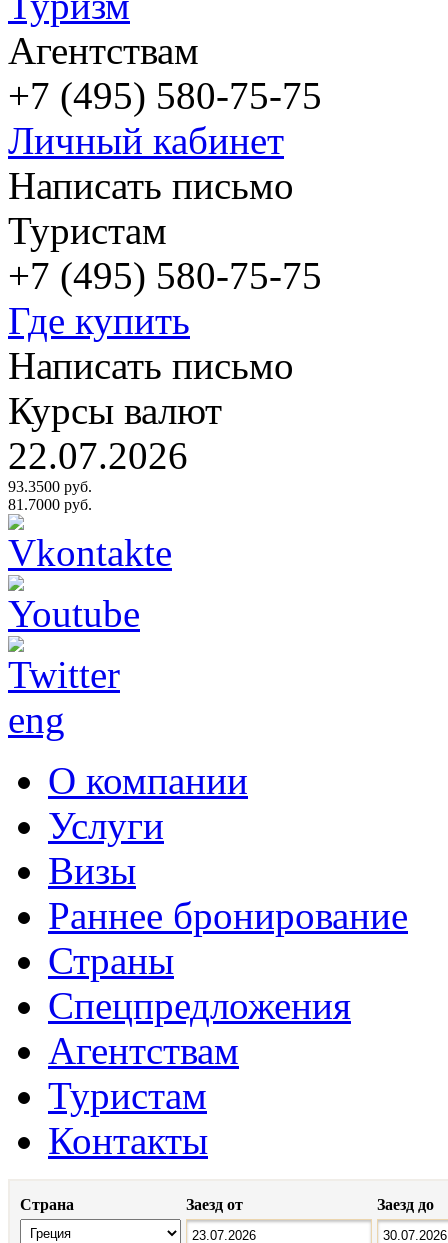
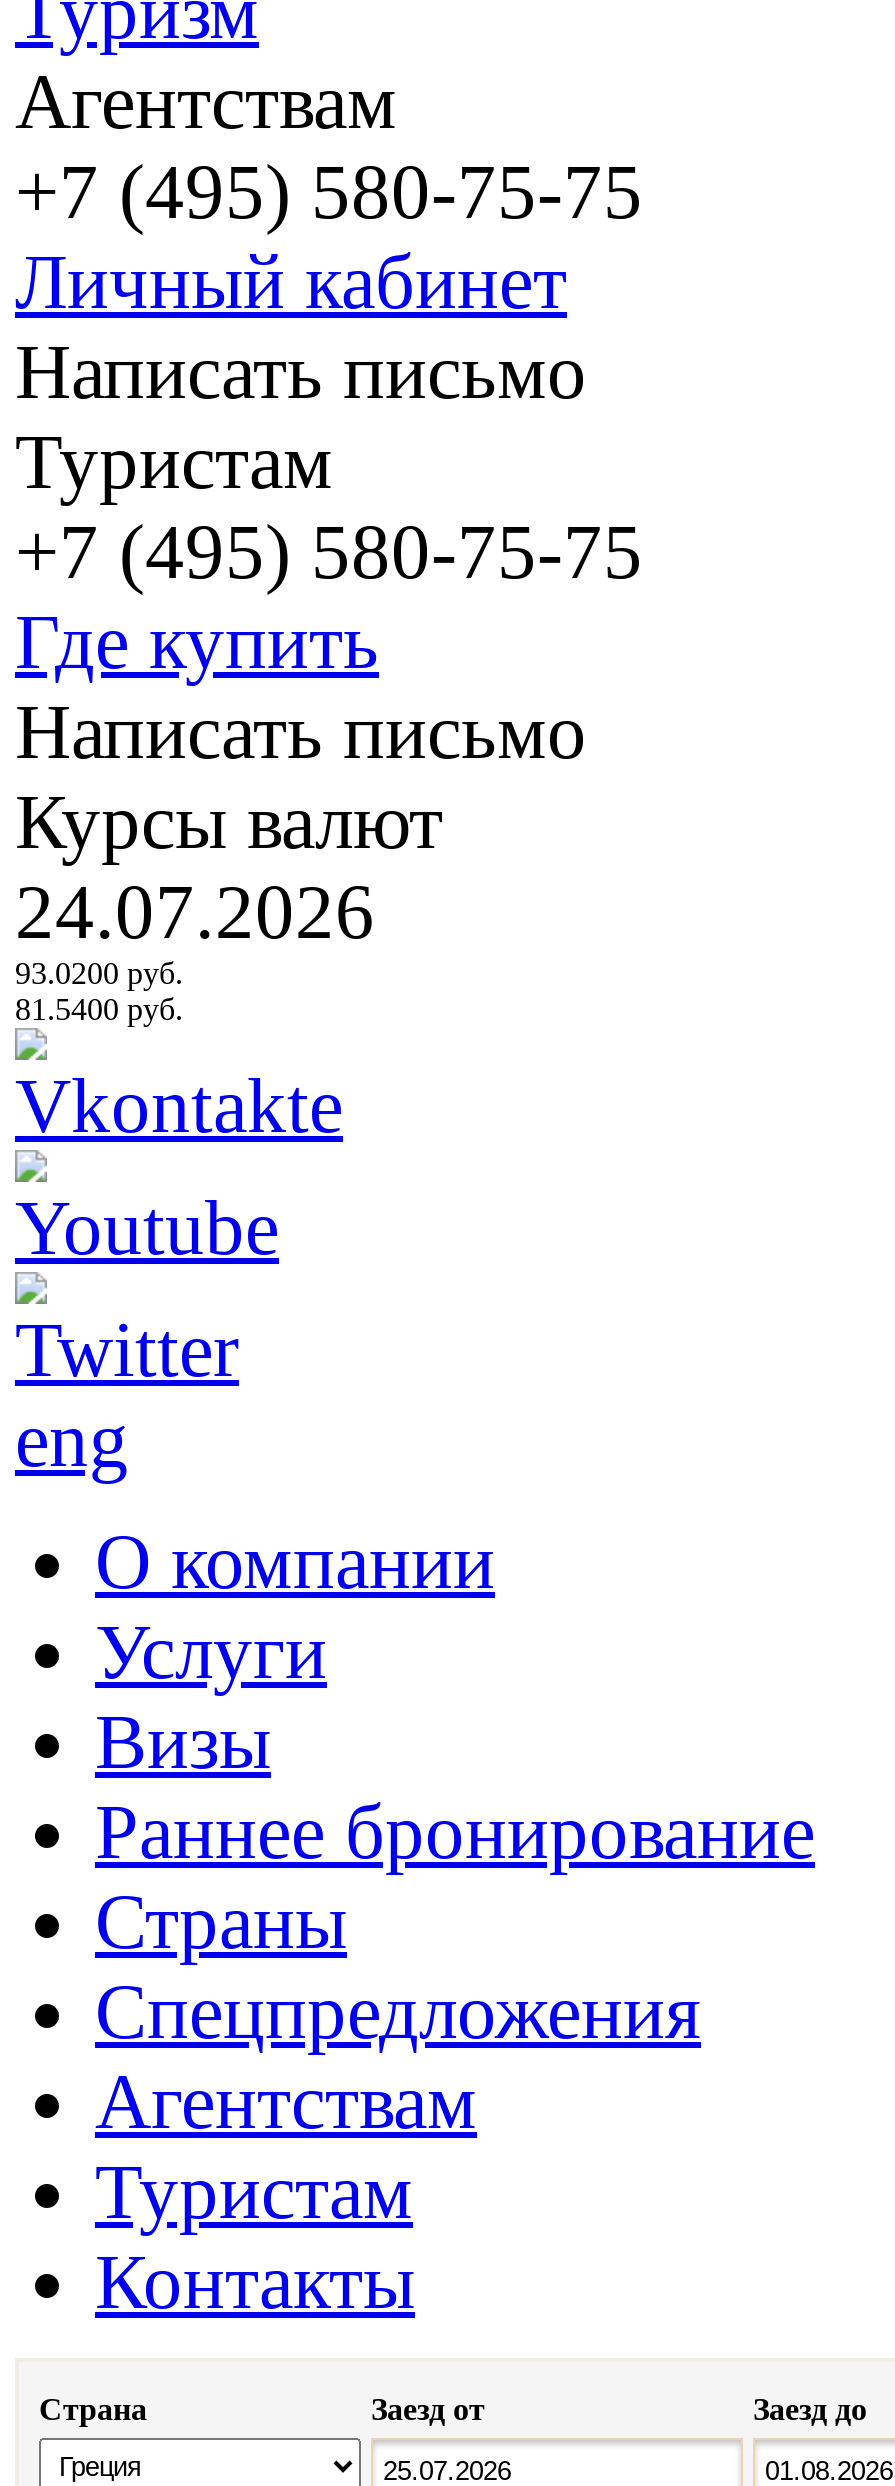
- 22.07.2026
+ 24.07.2026

- 93.3500 руб.
+ 93.0200 руб.

- 81.7000 руб.
+ 81.5400 руб.
